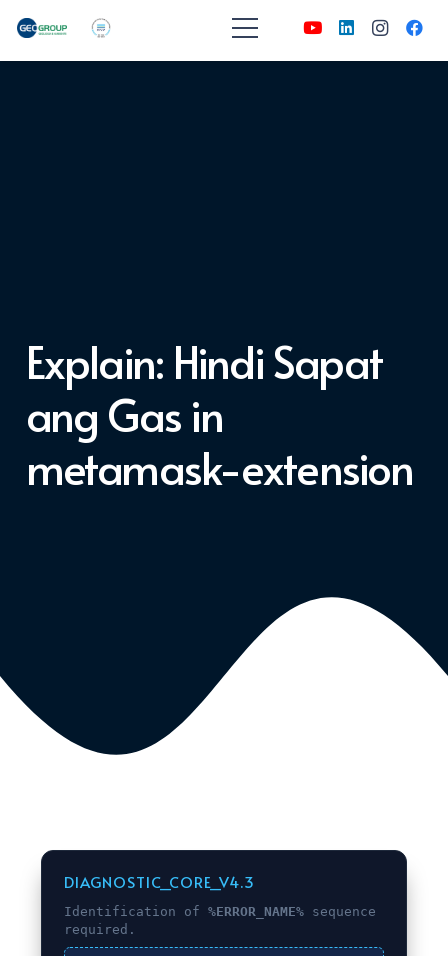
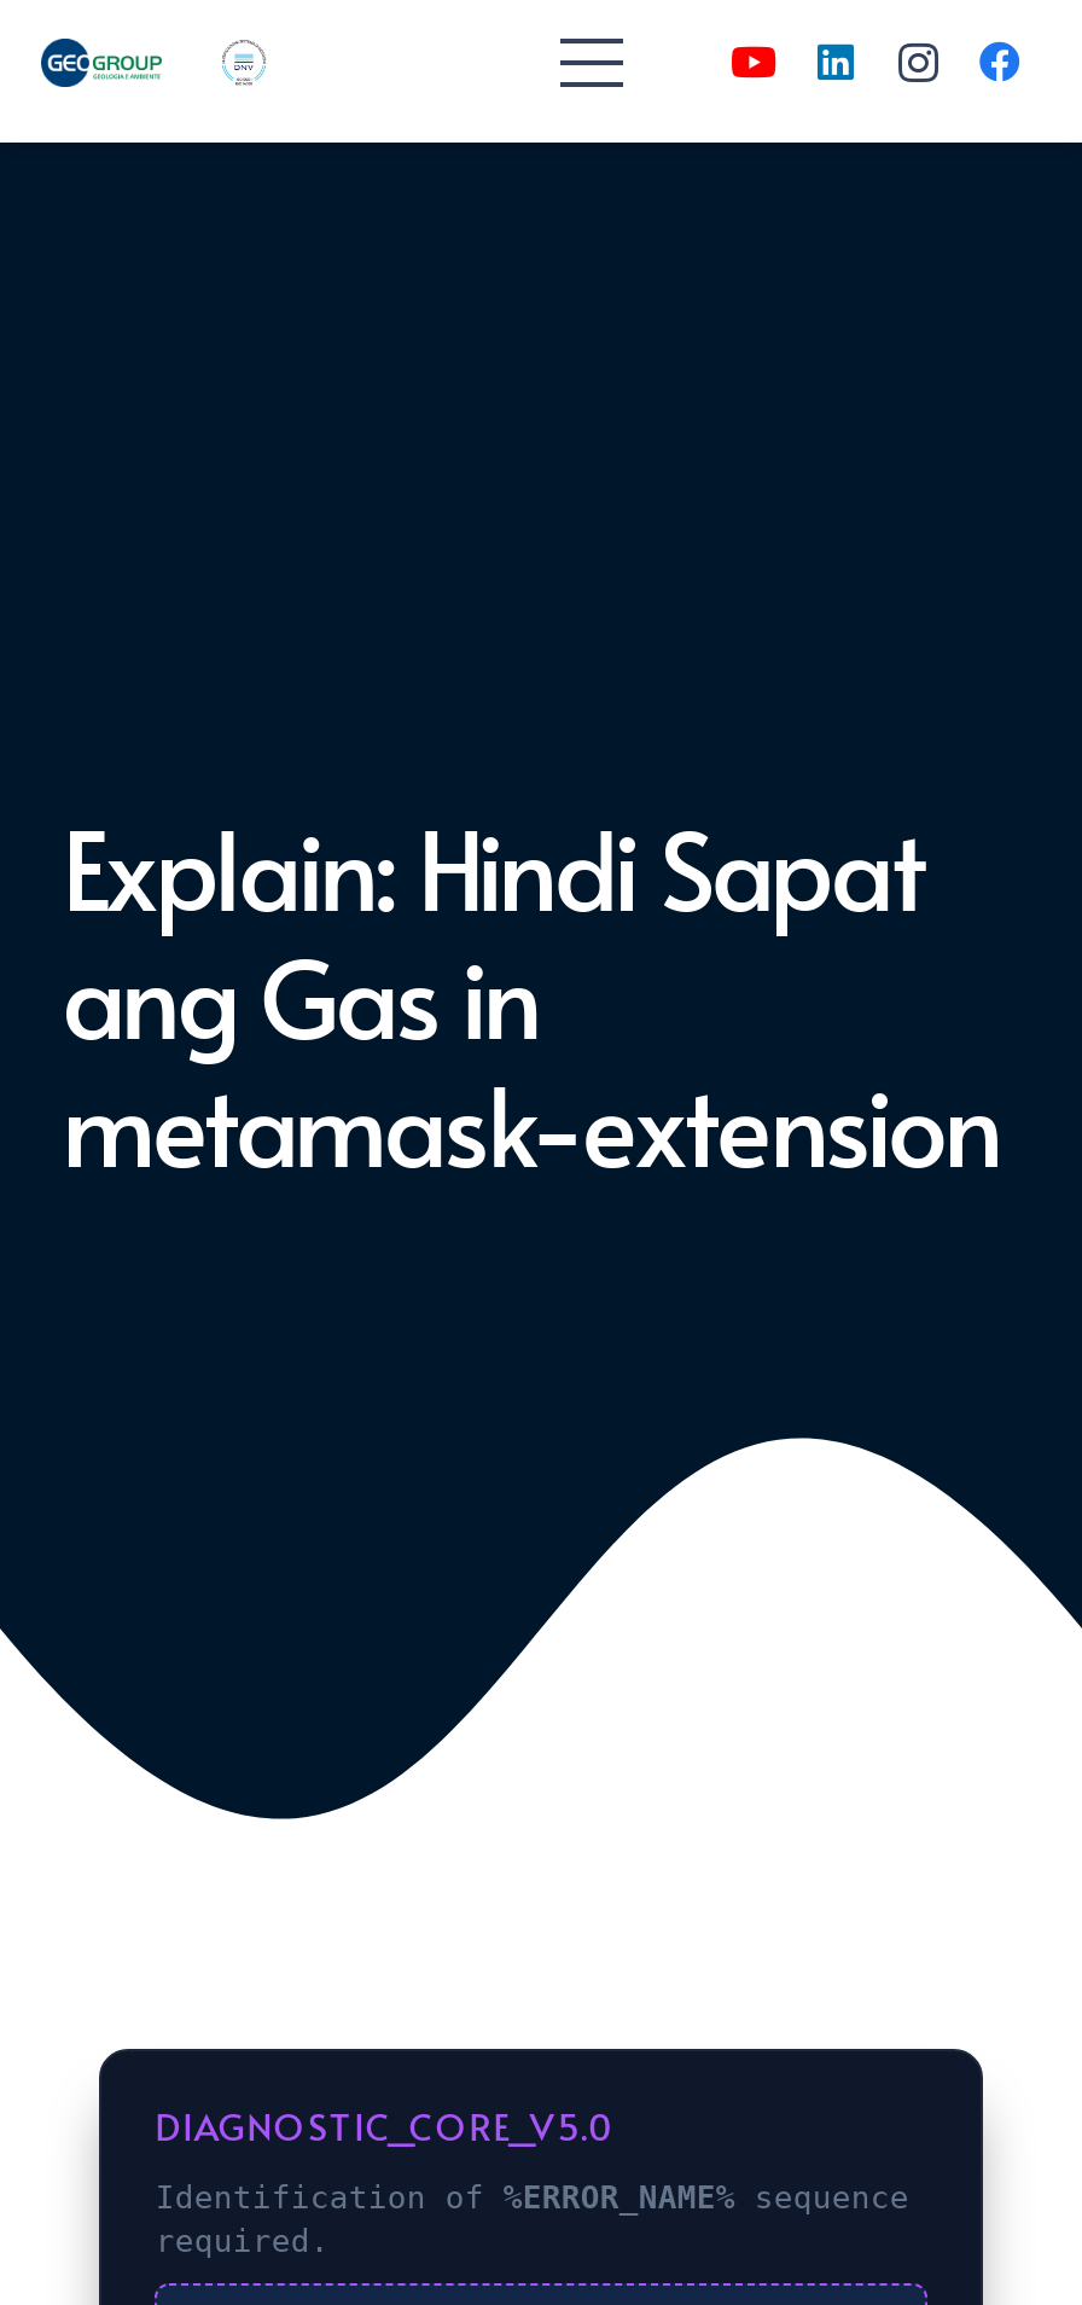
- DIAGNOSTIC_CORE_V4.3
+ DIAGNOSTIC_CORE_V5.0
